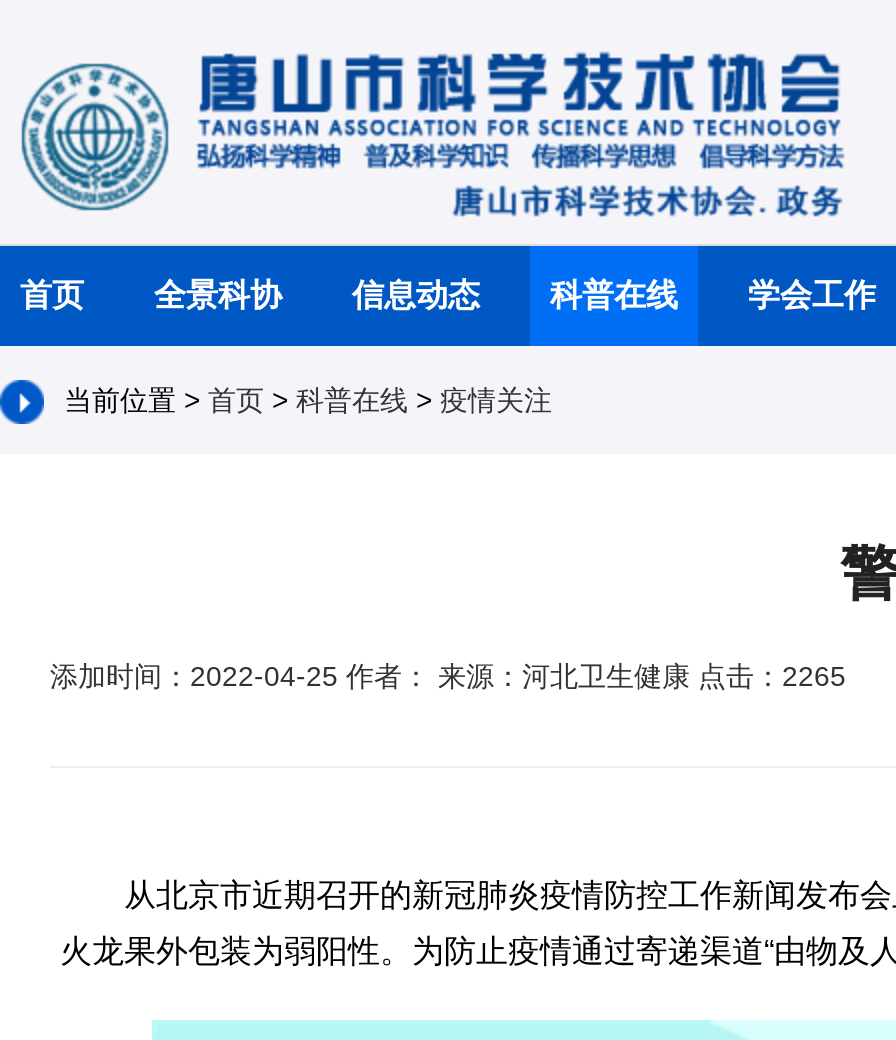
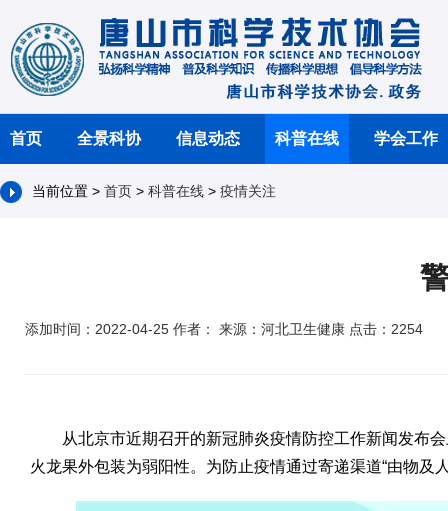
- 添加时间：2022-04-25 作者： 来源：河北卫生健康 点击：2265
+ 添加时间：2022-04-25 作者： 来源：河北卫生健康 点击：2254
